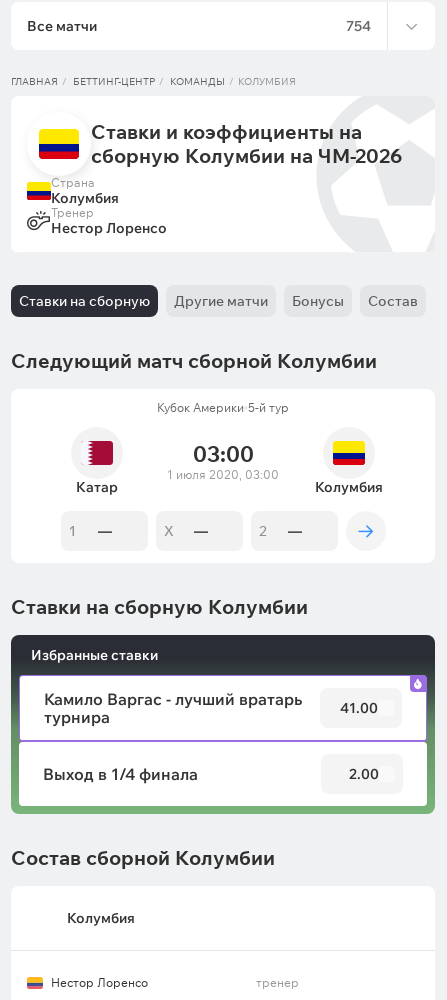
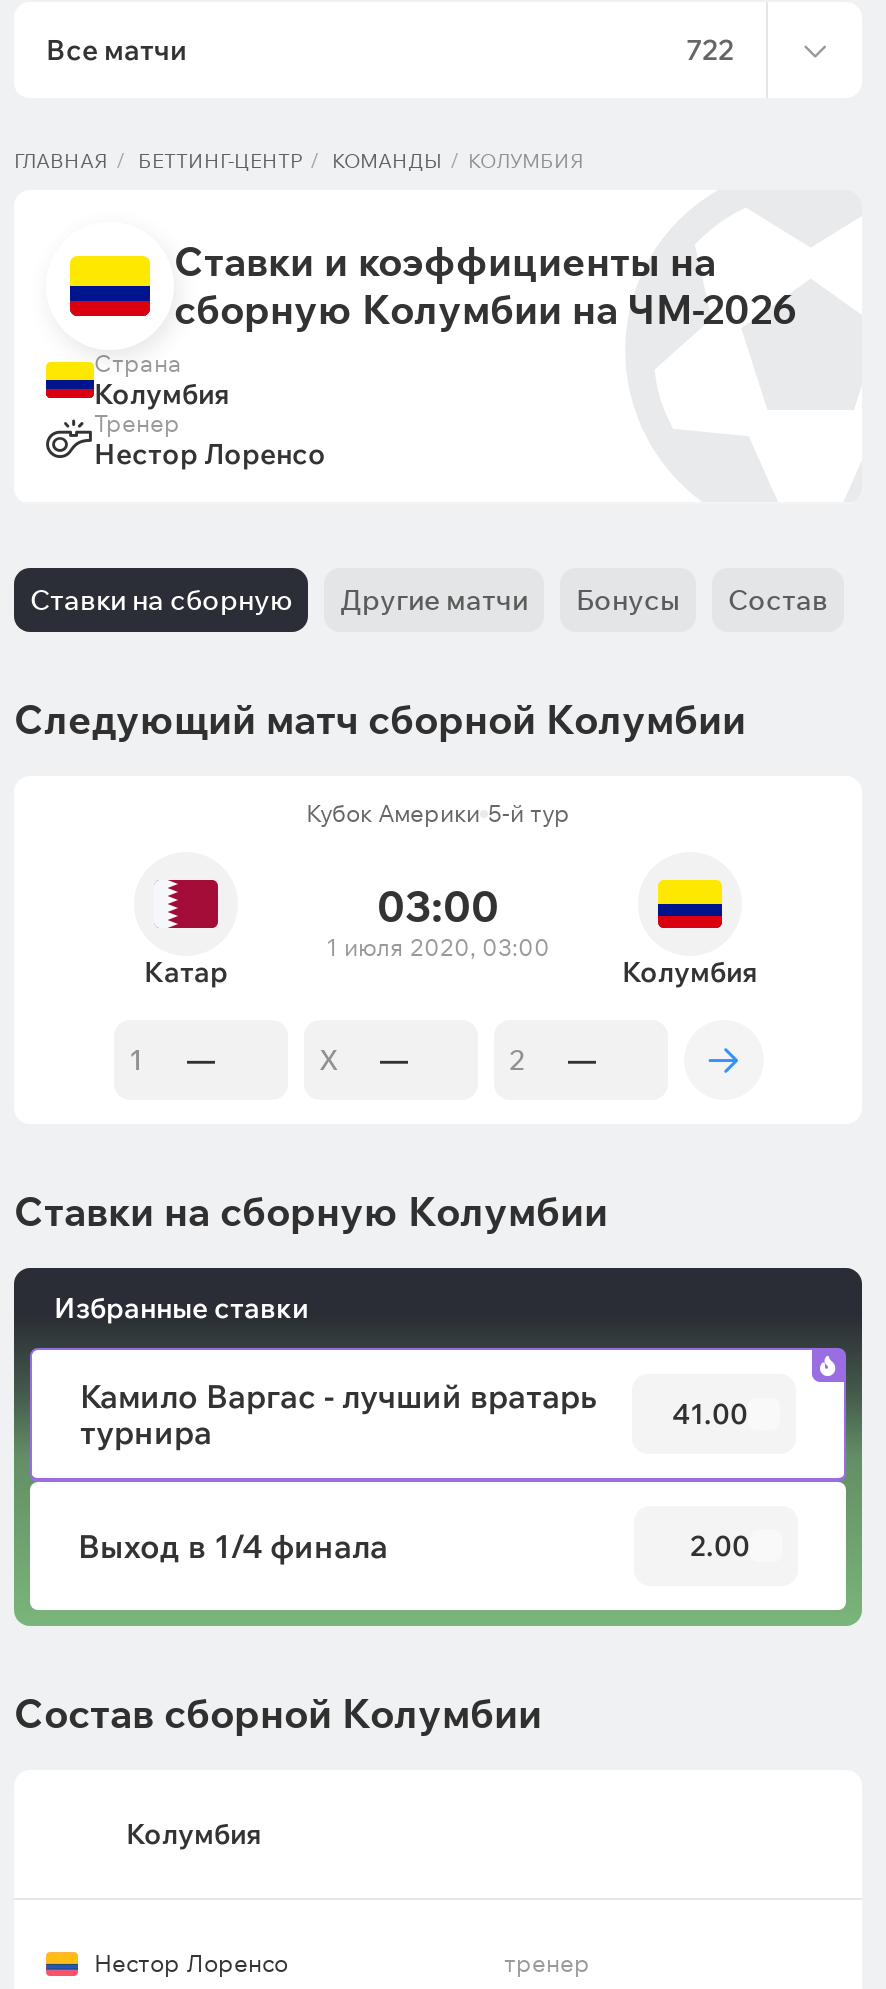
- 754
+ 722
